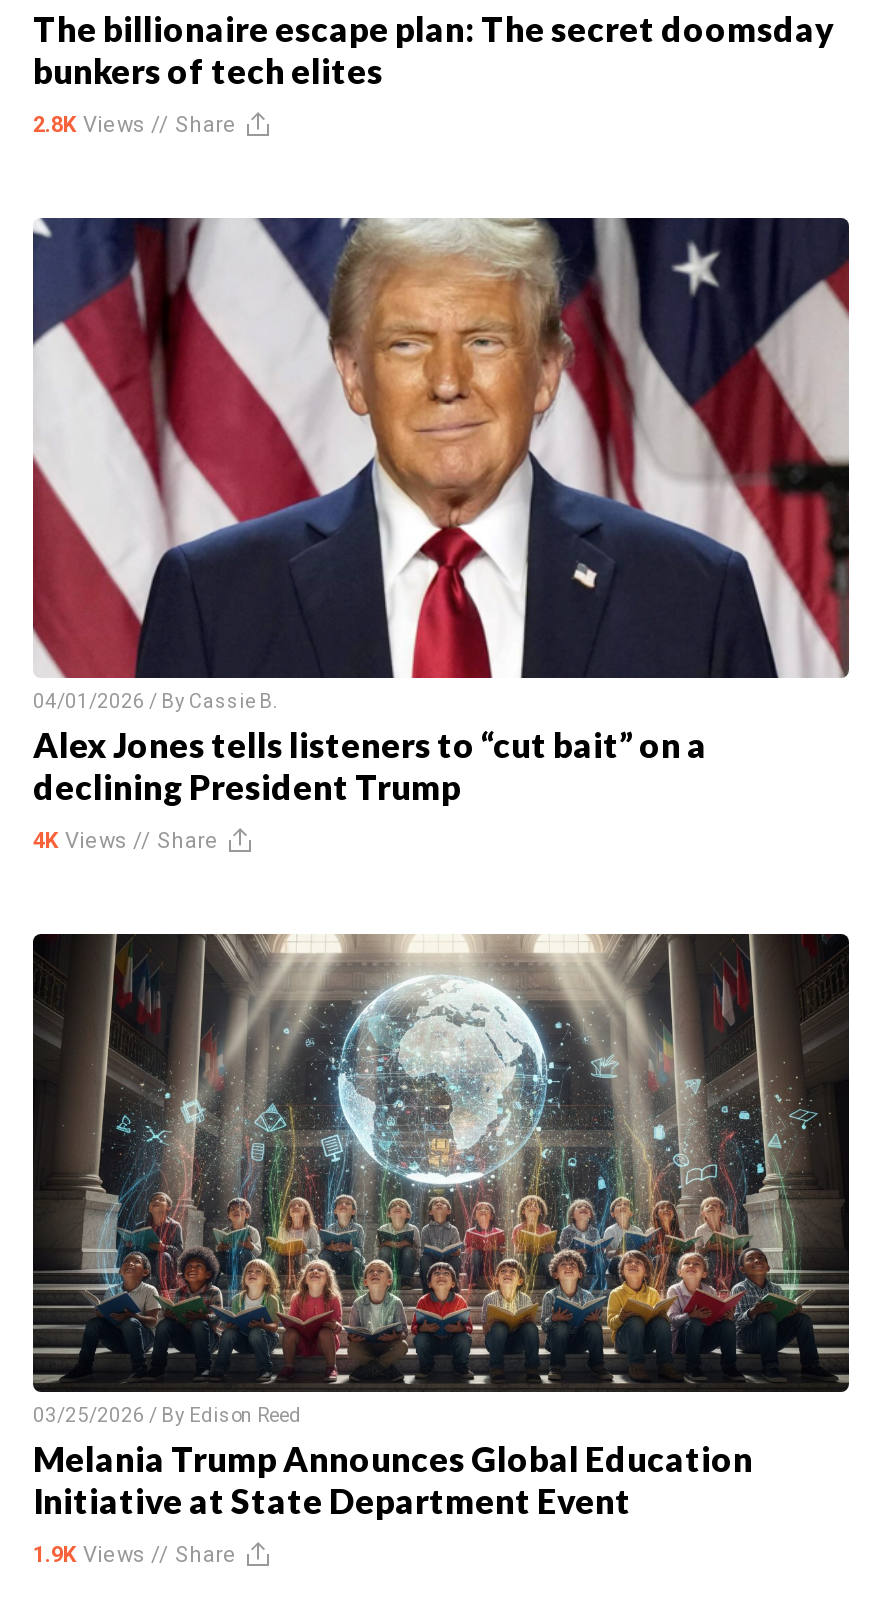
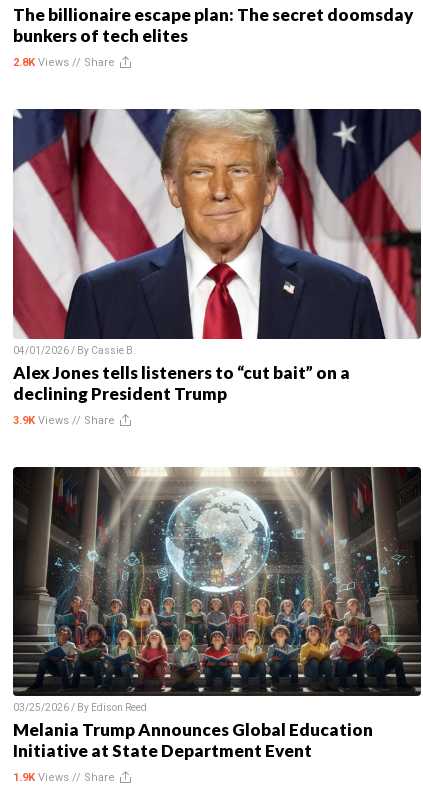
- 4K Views // Share
+ 3.9K Views // Share
